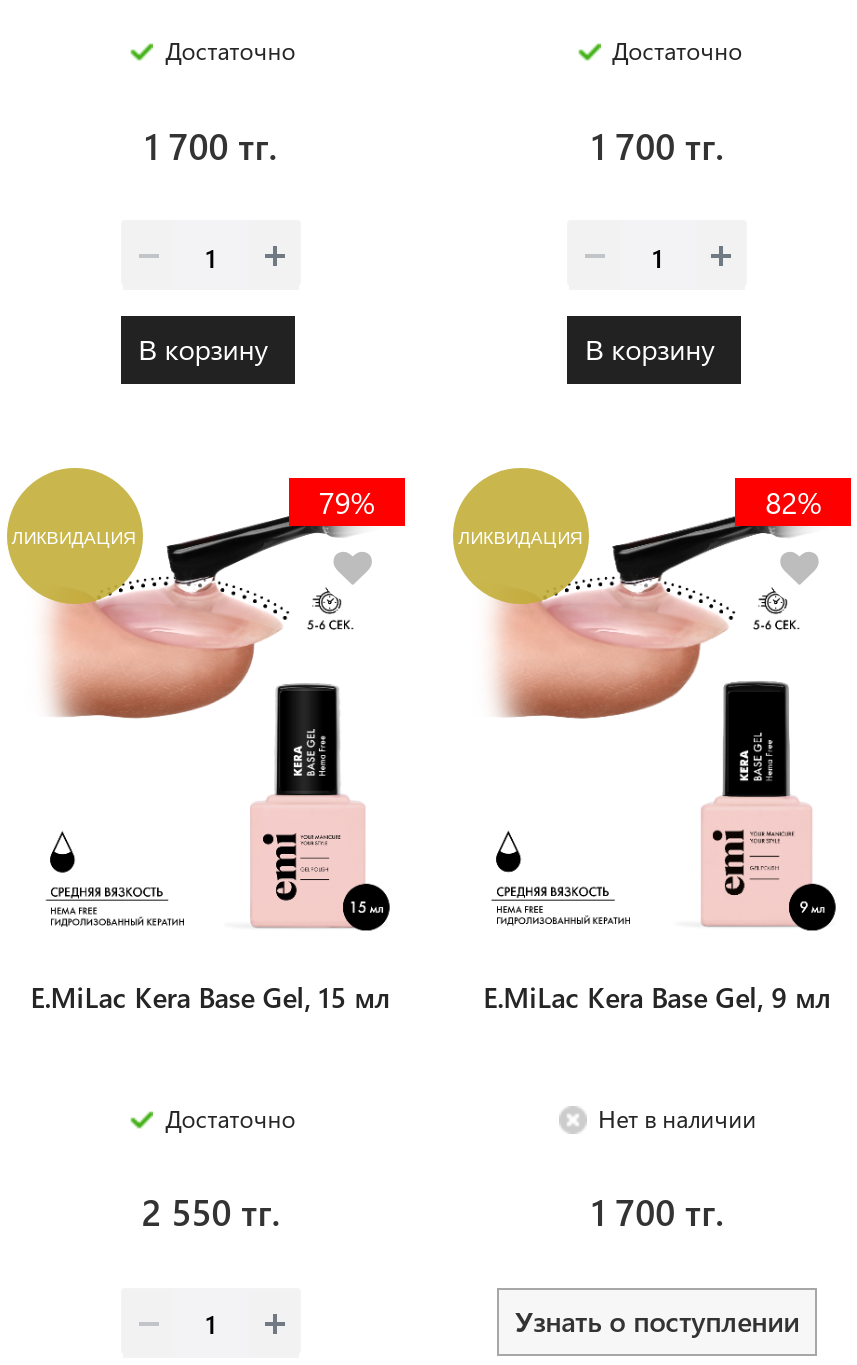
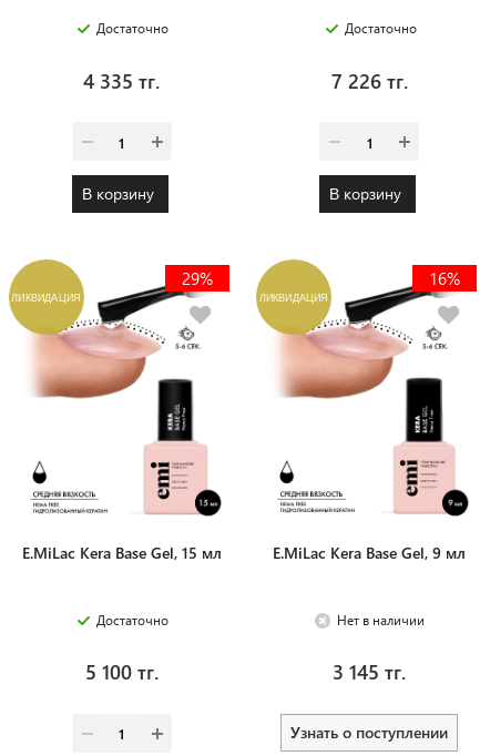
- 1 700 тг.
+ 4 335 тг.

- 1 700 тг.
+ 7 226 тг.

- 79%
+ 29%

- 82%
+ 16%

- 2 550 тг.
+ 5 100 тг.

- 1 700 тг.
+ 3 145 тг.
